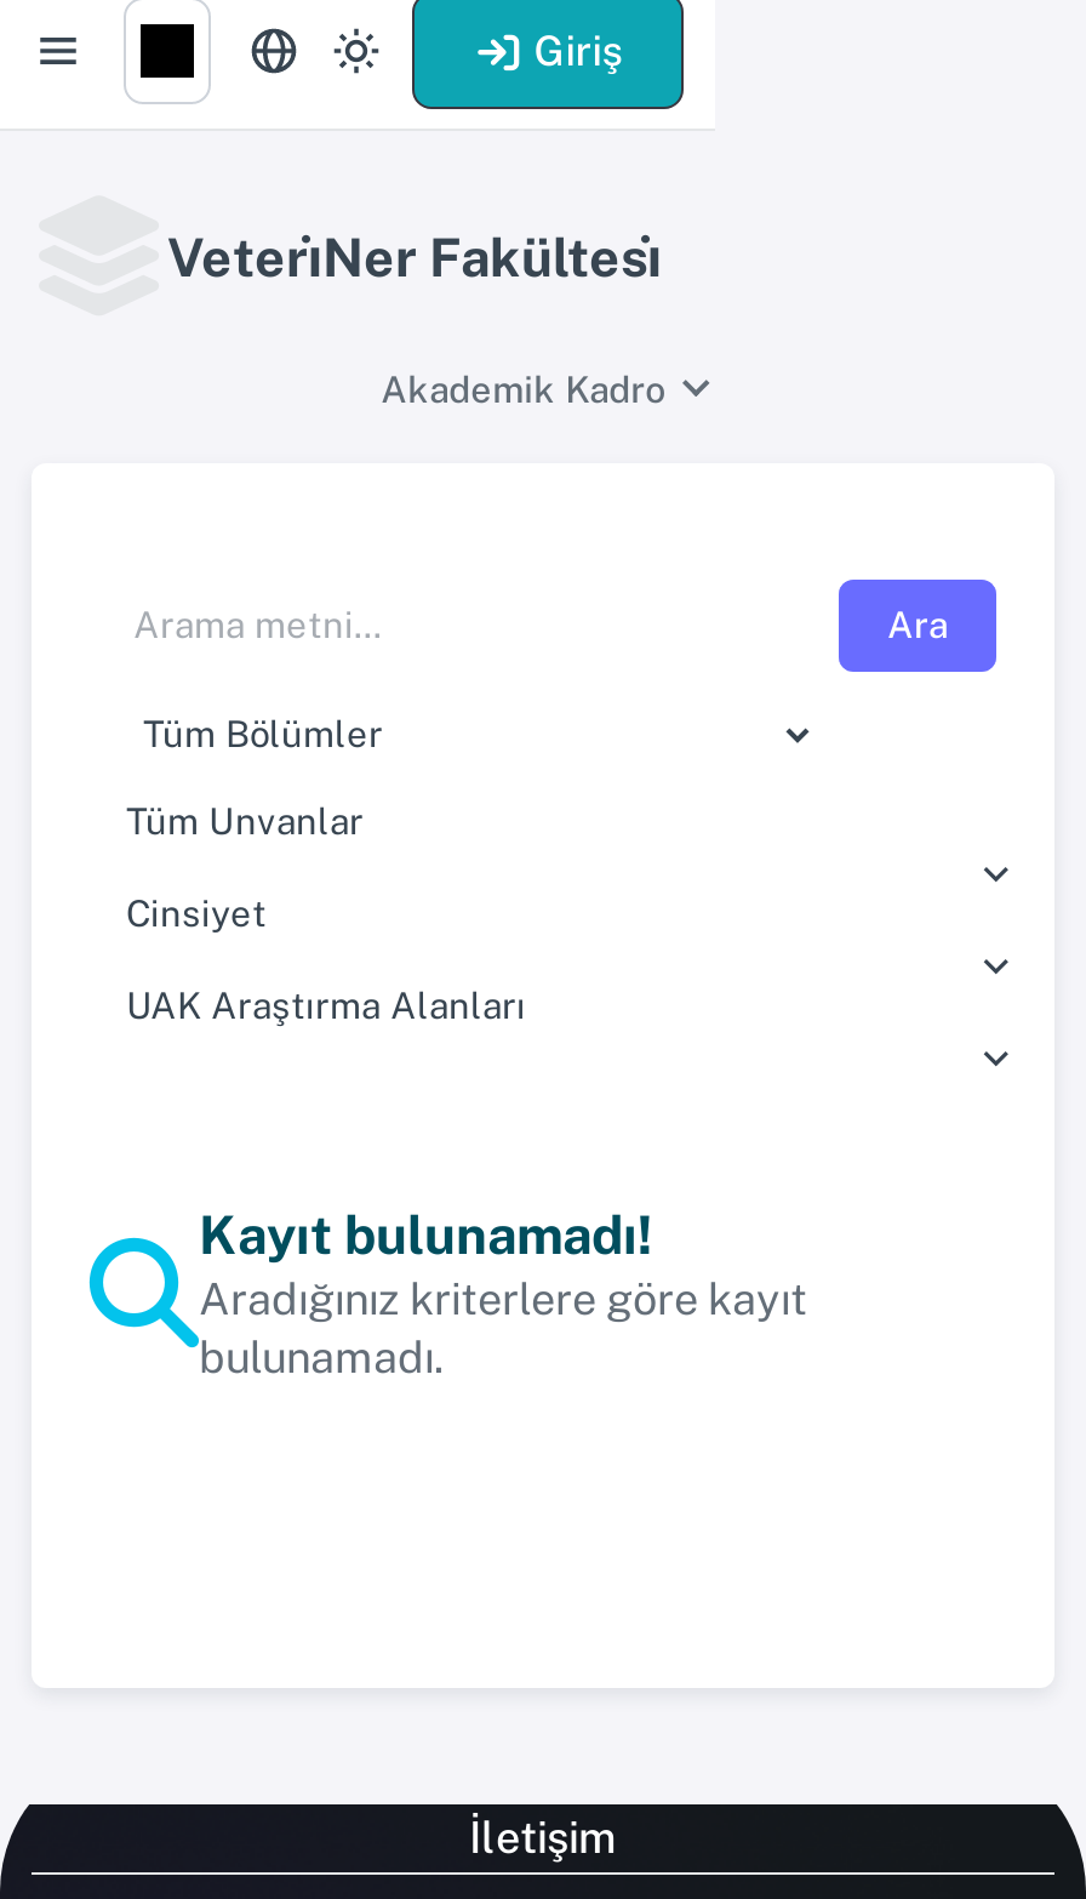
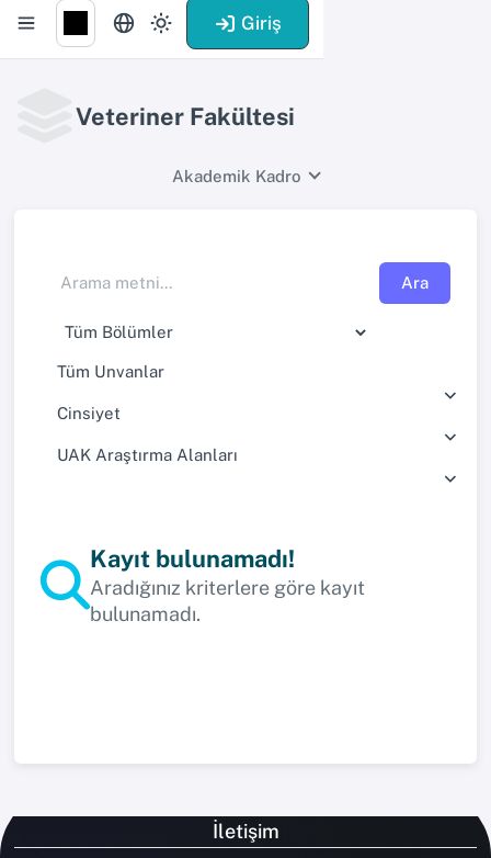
- Veteri̇Ner Fakültesi̇
+ Veteriner Fakültesi
